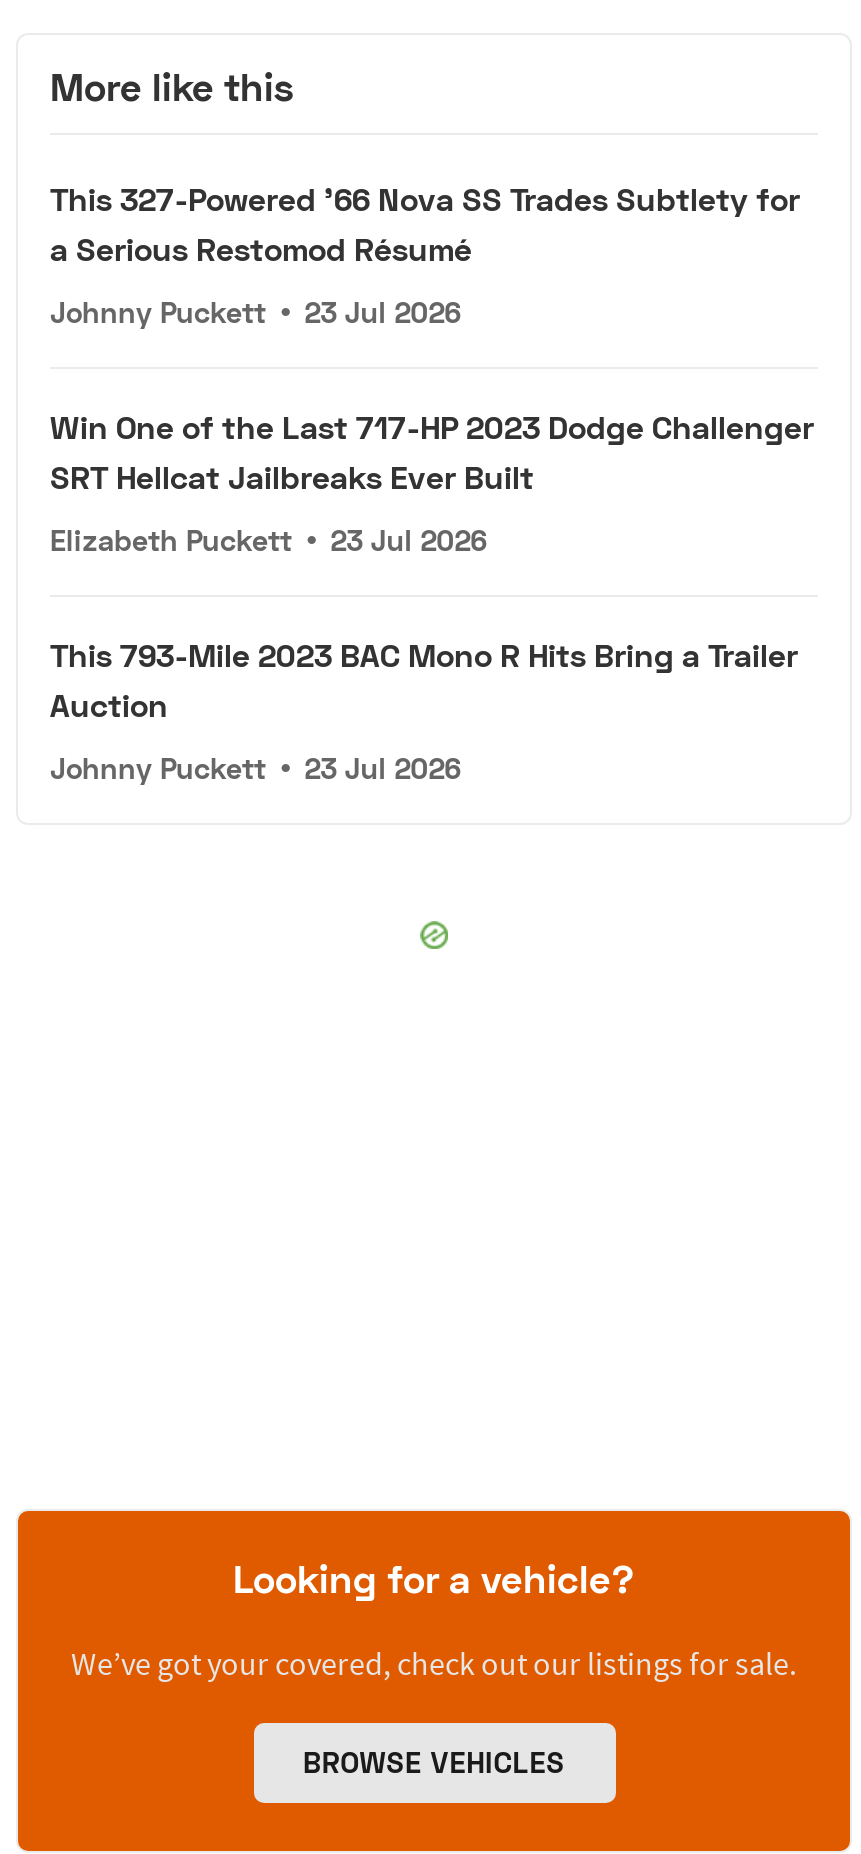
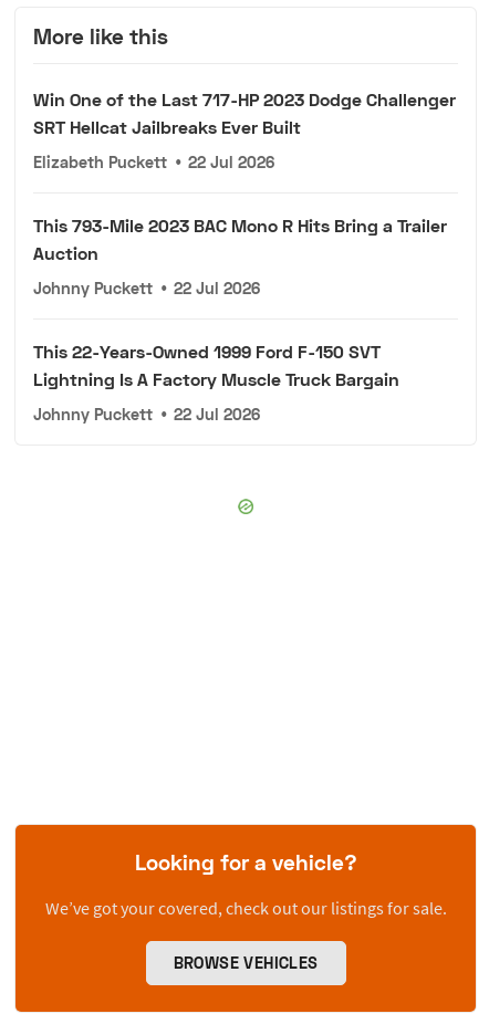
- This 327-Powered '66 Nova SS Trades Subtlety for
- a Serious Restomod Résumé
- Johnny Puckett • 23 Jul 2026

moved up: Win One of the Last 717-HP 2023 Dodge Challenger | SRT Hellcat Jailbreaks Ever Built

- Elizabeth Puckett • 23 Jul 2026
+ Elizabeth Puckett • 22 Jul 2026

moved up: This 793-Mile 2023 BAC Mono R Hits Bring a Trailer | Auction

- Johnny Puckett • 23 Jul 2026
+ Johnny Puckett • 22 Jul 2026
+ This 22-Years-Owned 1999 Ford F-150 SVT
+ Lightning Is A Factory Muscle Truck Bargain
+ Johnny Puckett • 22 Jul 2026
